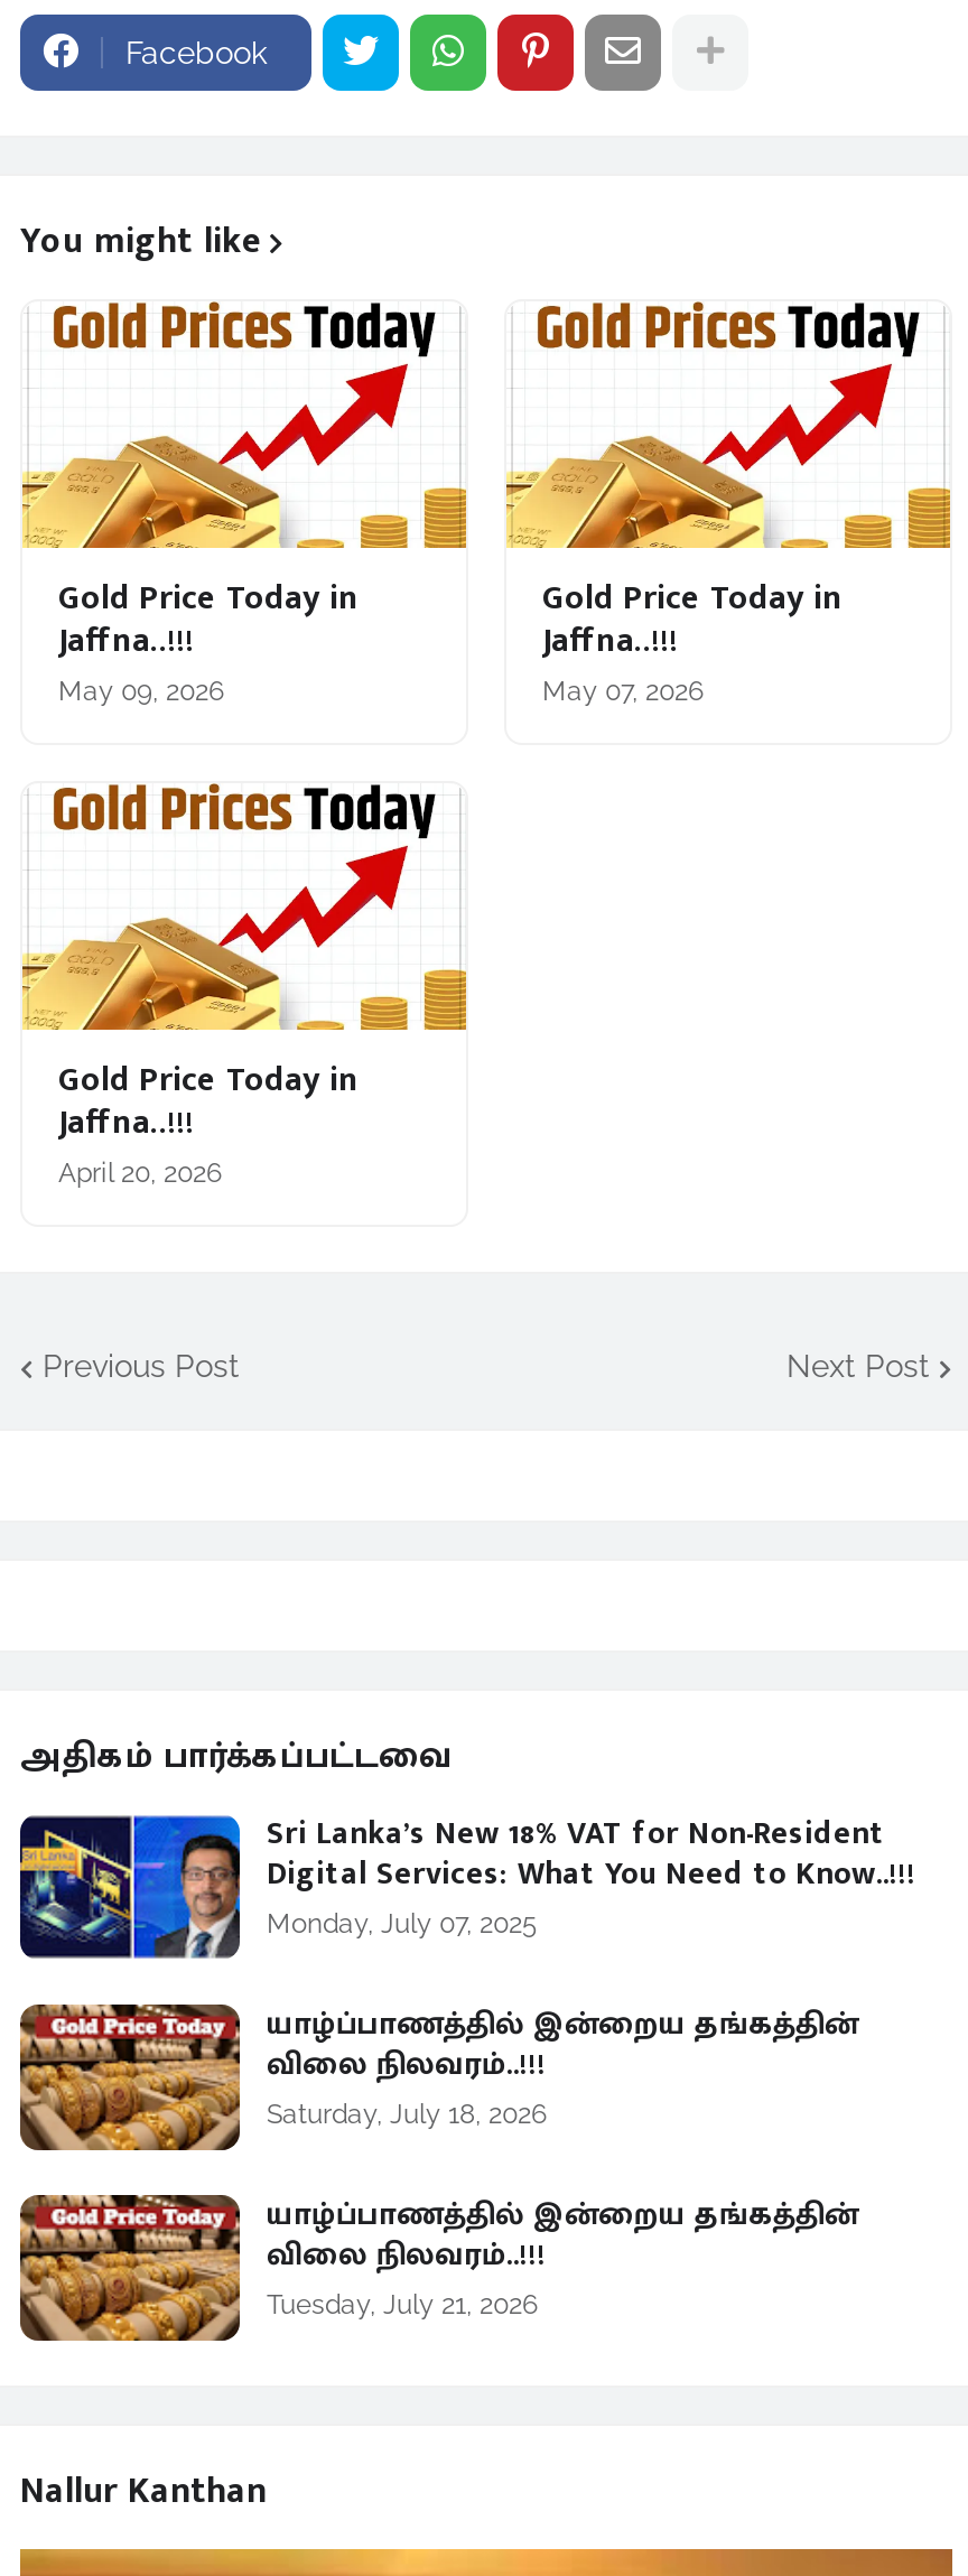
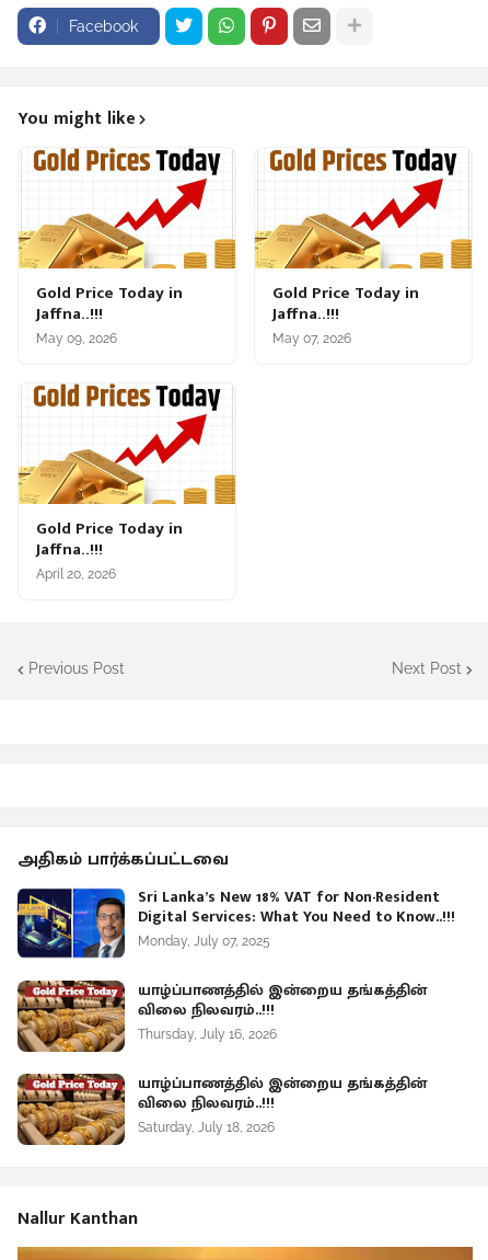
moved down: Saturday, July 18, 2026

+ Thursday, July 16, 2026

- Tuesday, July 21, 2026
